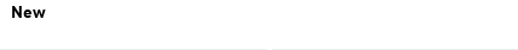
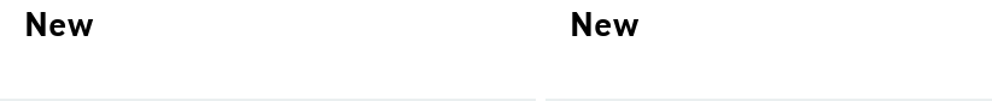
+ New
